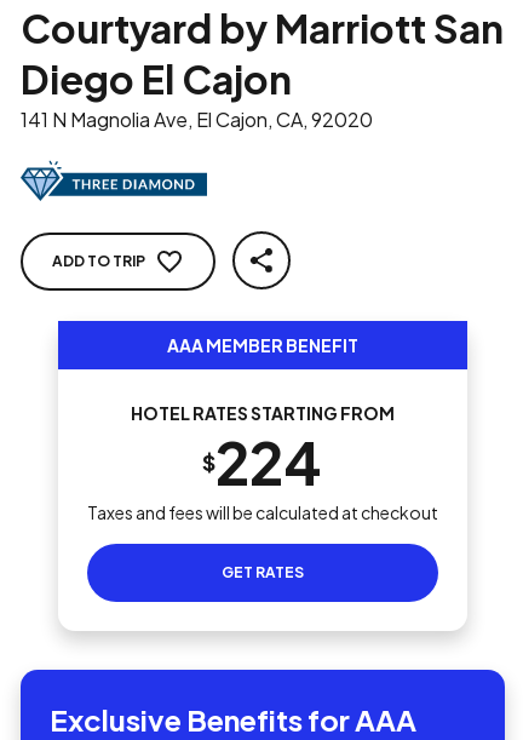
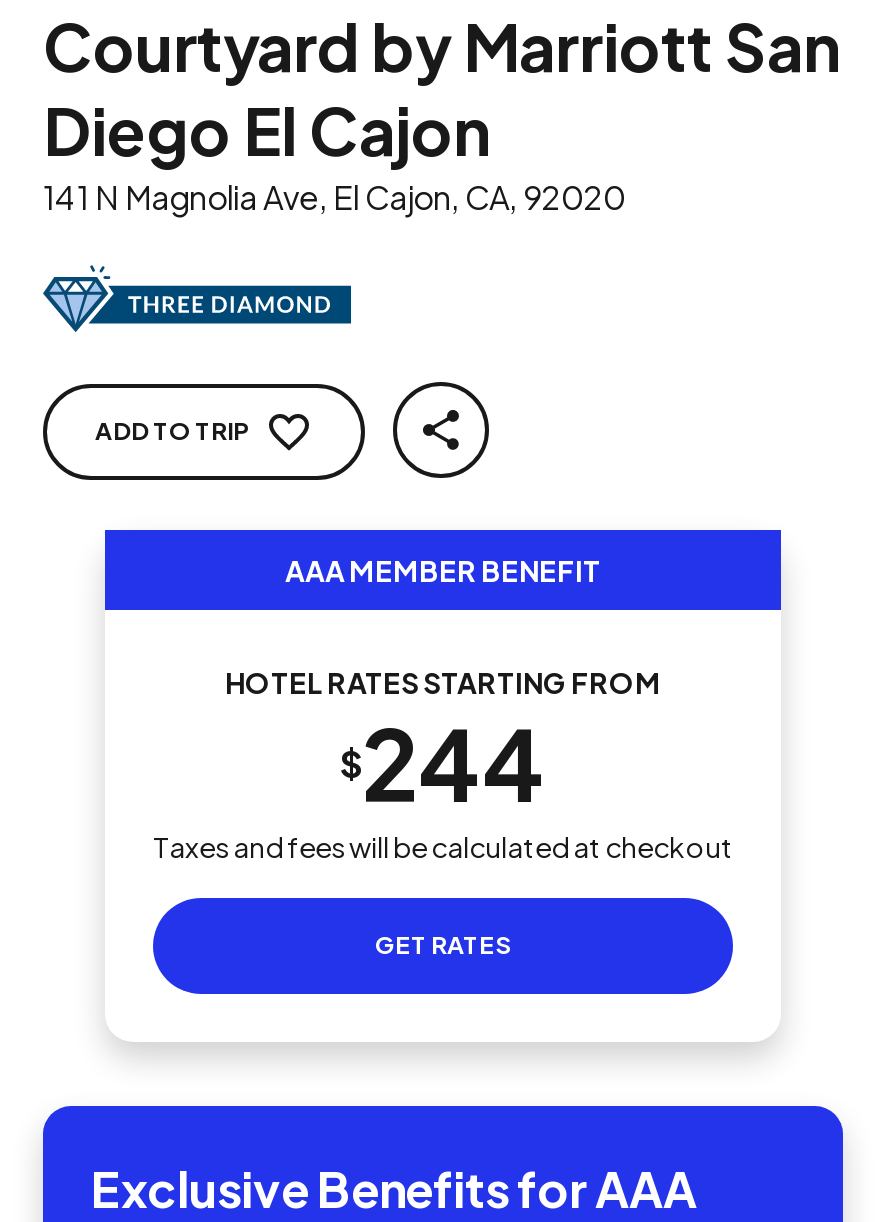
- $224
+ $244
